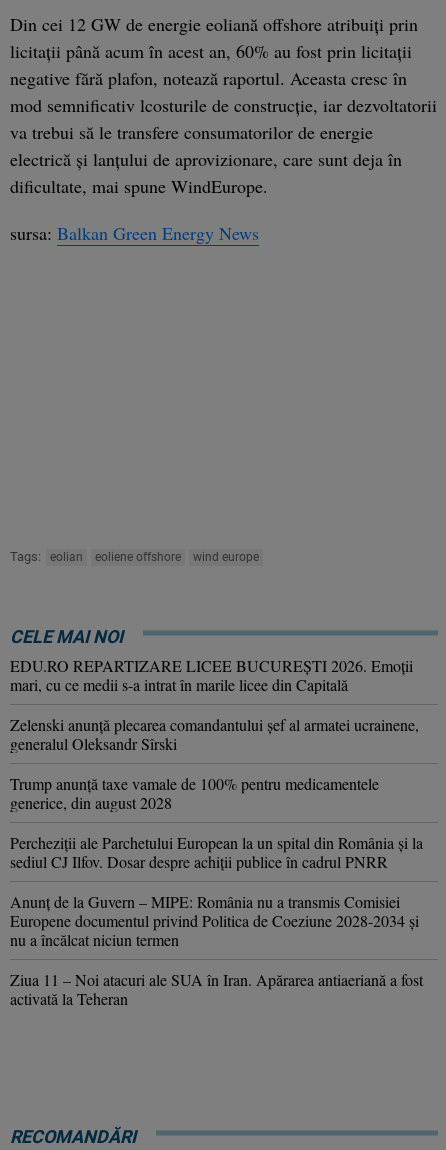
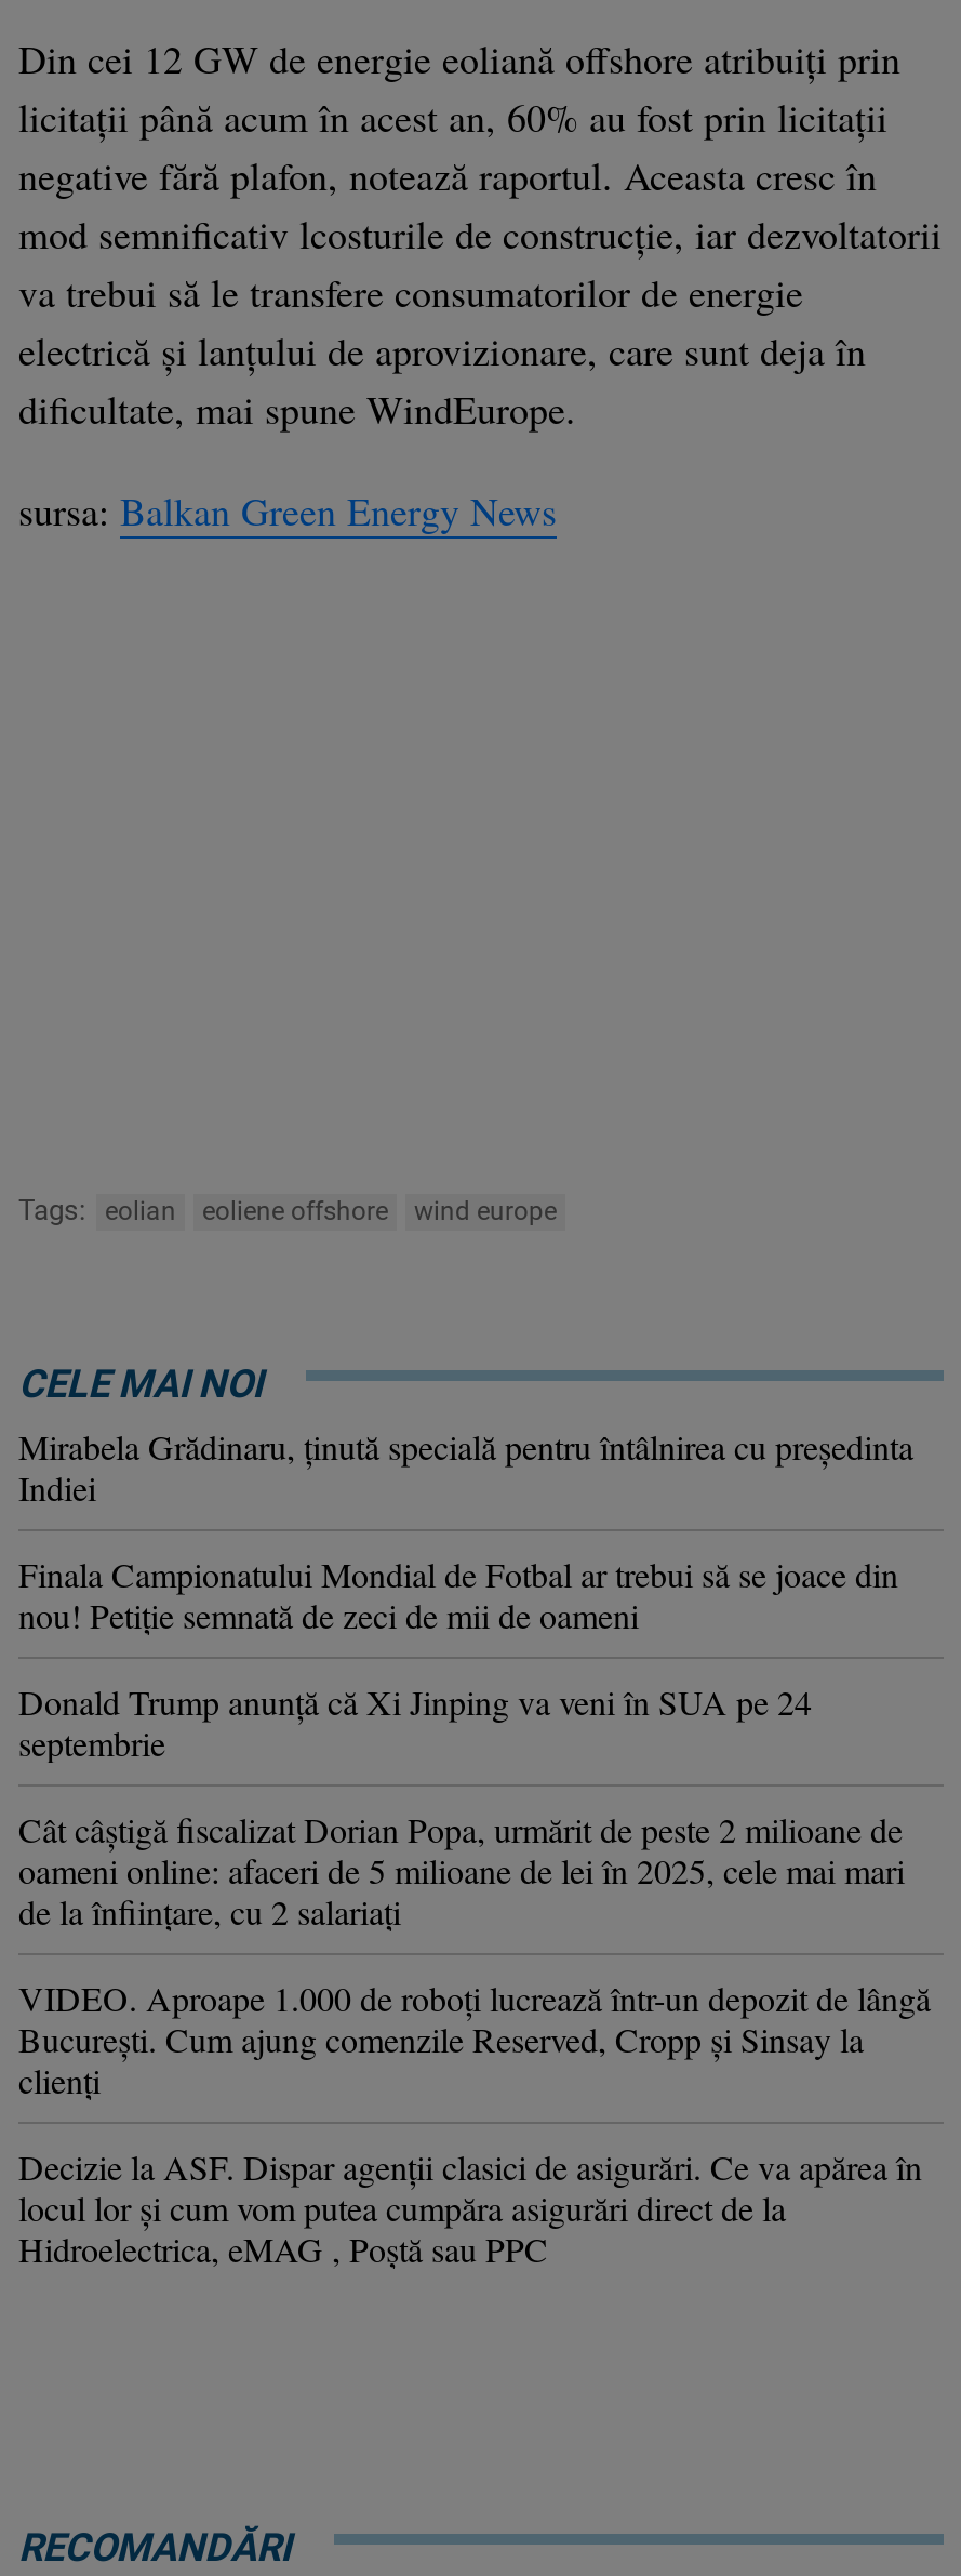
- EDU.RO REPARTIZARE LICEE BUCUREŞTI 2026. Emoţii
- mari, cu ce medii s-a intrat în marile licee din Capitală
+ Mirabela Grădinaru, ţinută specială pentru întâlnirea cu preşedinta
+ Indiei

- Zelenski anunţă plecarea comandantului şef al armatei ucrainene,
- generalul Oleksandr Sîrski
+ Finala Campionatului Mondial de Fotbal ar trebui să se joace din
+ nou! Petiție semnată de zeci de mii de oameni

- Trump anunţă taxe vamale de 100% pentru medicamentele
- generice, din august 2028
+ Donald Trump anunţă că Xi Jinping va veni în SUA pe 24
+ septembrie

- Percheziţii ale Parchetului European la un spital din România şi la
- sediul CJ Ilfov. Dosar despre achiţii publice în cadrul PNRR
+ Cât câştigă fiscalizat Dorian Popa, urmărit de peste 2 milioane de
+ oameni online: afaceri de 5 milioane de lei în 2025, cele mai mari
+ de la înfiinţare, cu 2 salariaţi

- Anunţ de la Guvern – MIPE: România nu a transmis Comisiei
- Europene documentul privind Politica de Coeziune 2028-2034 şi
- nu a încălcat niciun termen
+ VIDEO. Aproape 1.000 de roboți lucrează într-un depozit de lângă
+ București. Cum ajung comenzile Reserved, Cropp și Sinsay la
+ clienți

- Ziua 11 – Noi atacuri ale SUA în Iran. Apărarea antiaeriană a fost
- activată la Teheran
+ Decizie la ASF. Dispar agenții clasici de asigurări. Ce va apărea în
+ locul lor și cum vom putea cumpăra asigurări direct de la
+ Hidroelectrica, eMAG , Poștă sau PPC
